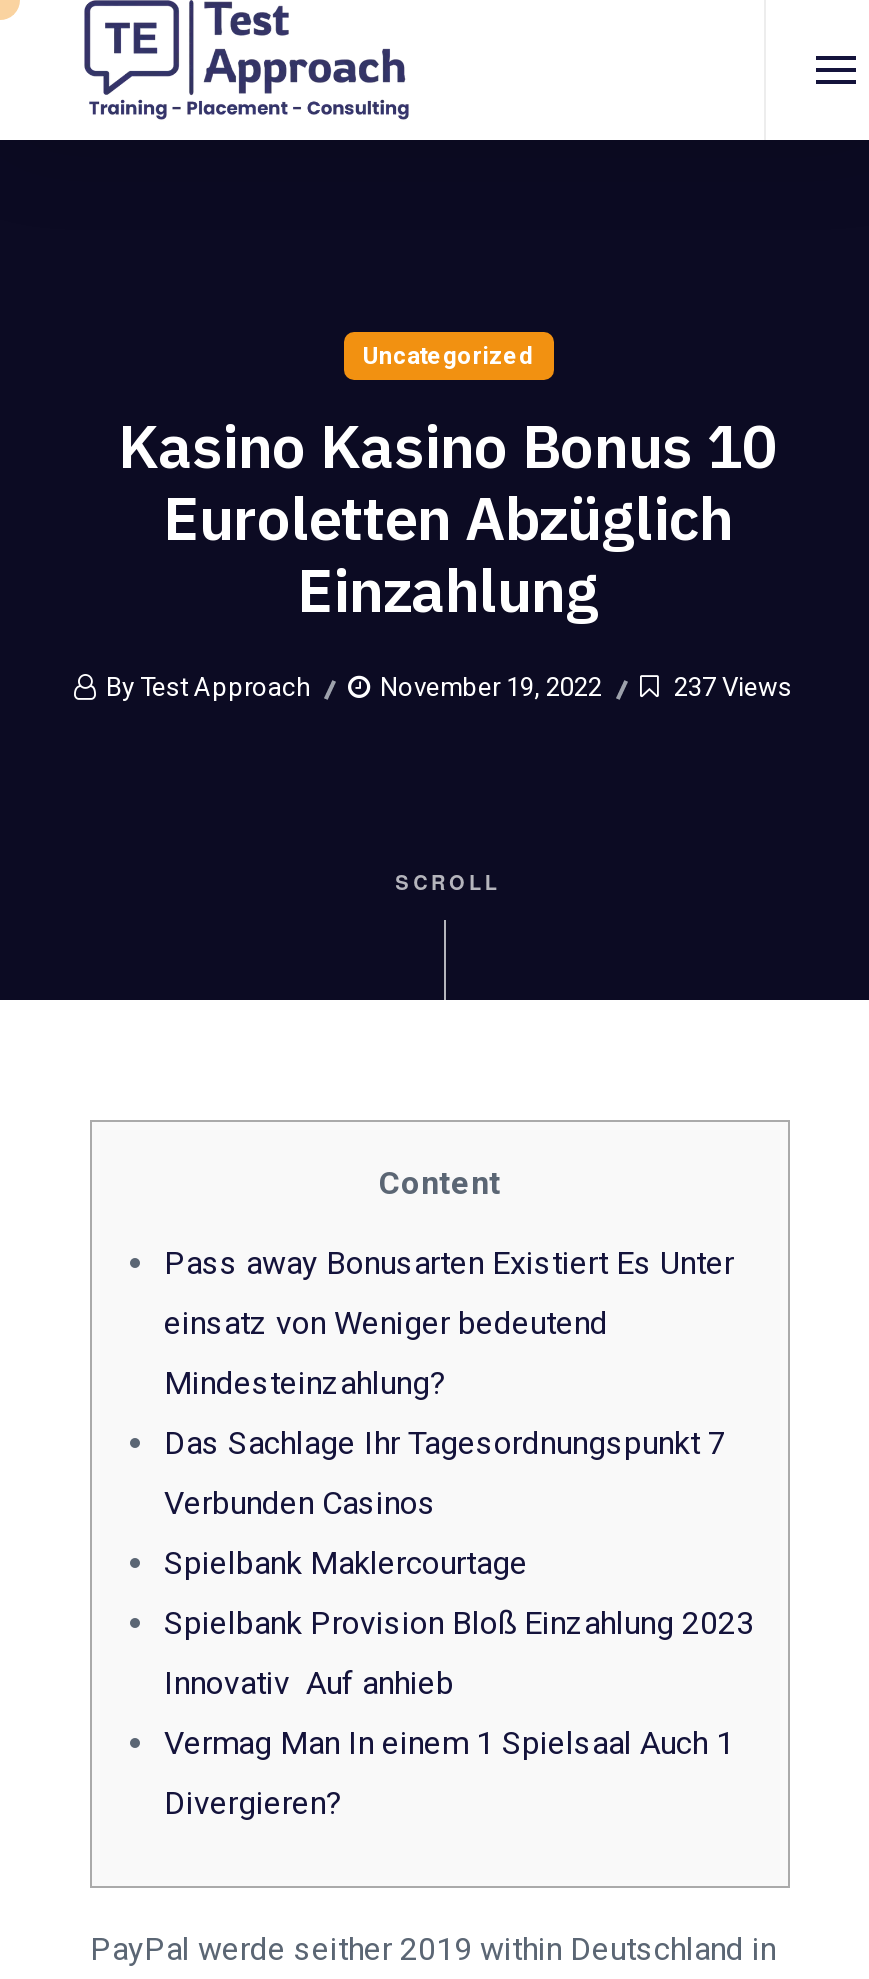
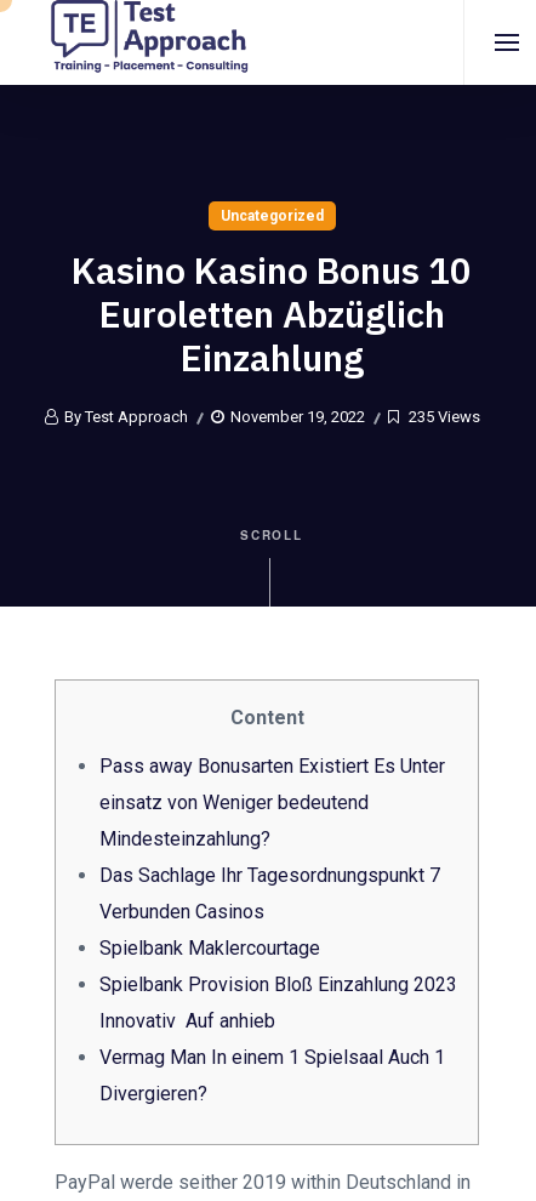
- 237 Views
+ 235 Views
